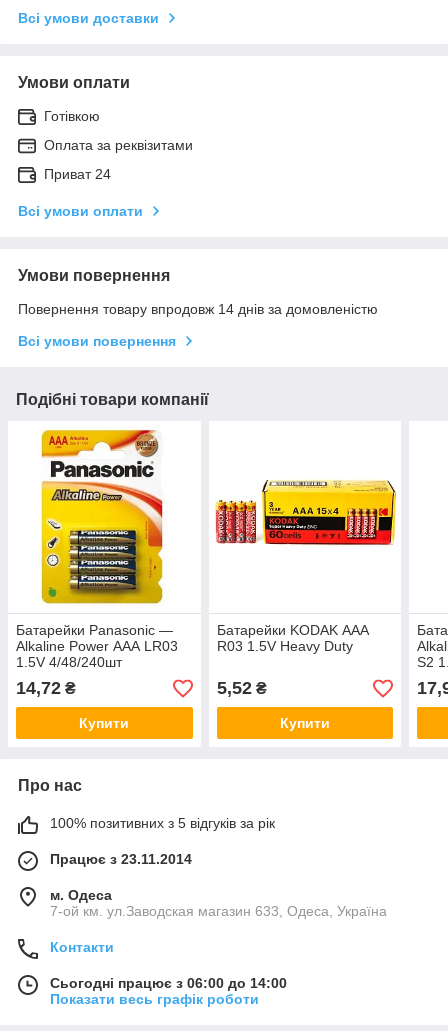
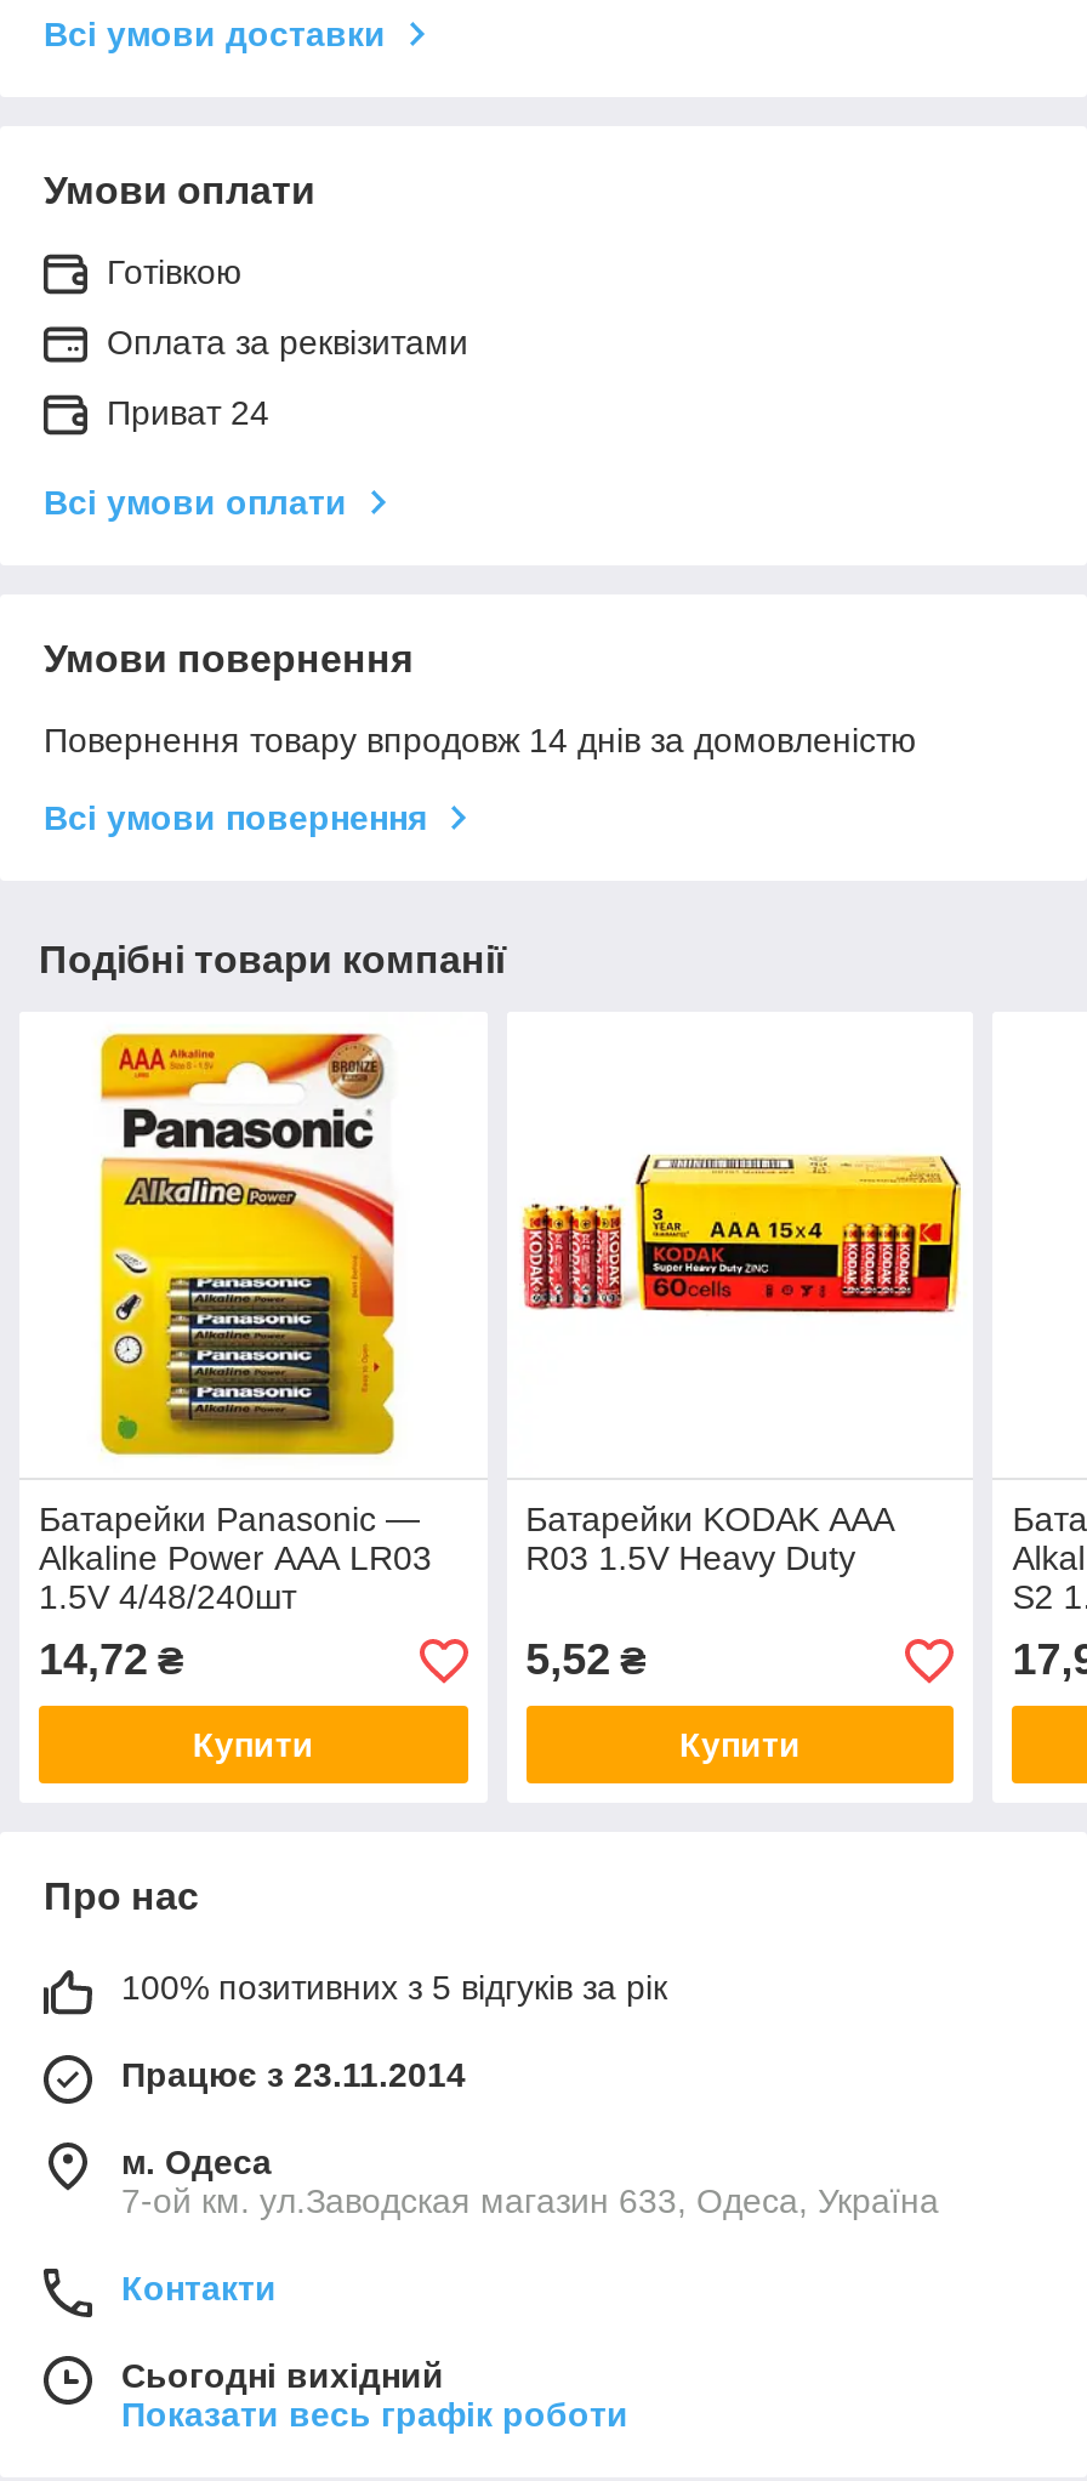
- Сьогодні працює з 06:00 до 14:00
+ Сьогодні вихідний
